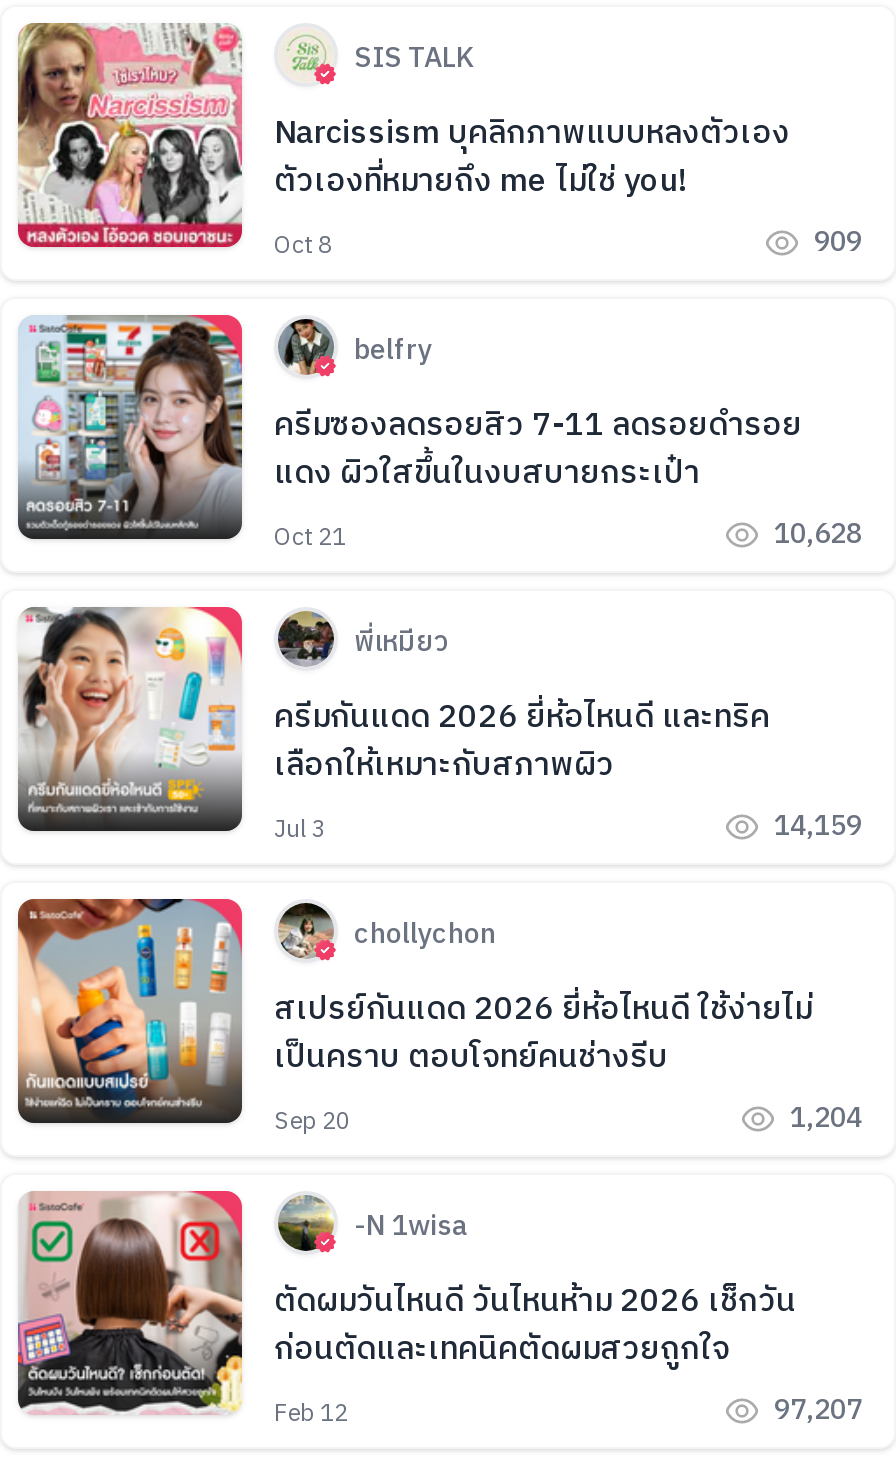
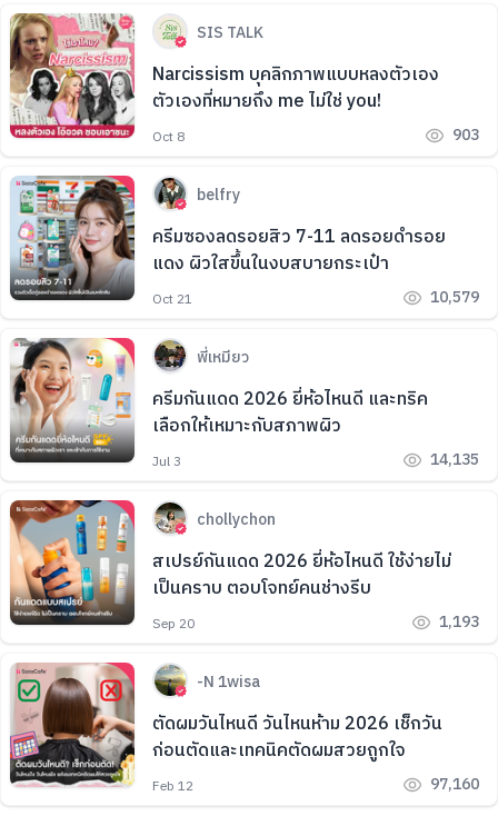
- 909
+ 903

- 10,628
+ 10,579

- 14,159
+ 14,135

- 1,204
+ 1,193

- 97,207
+ 97,160
